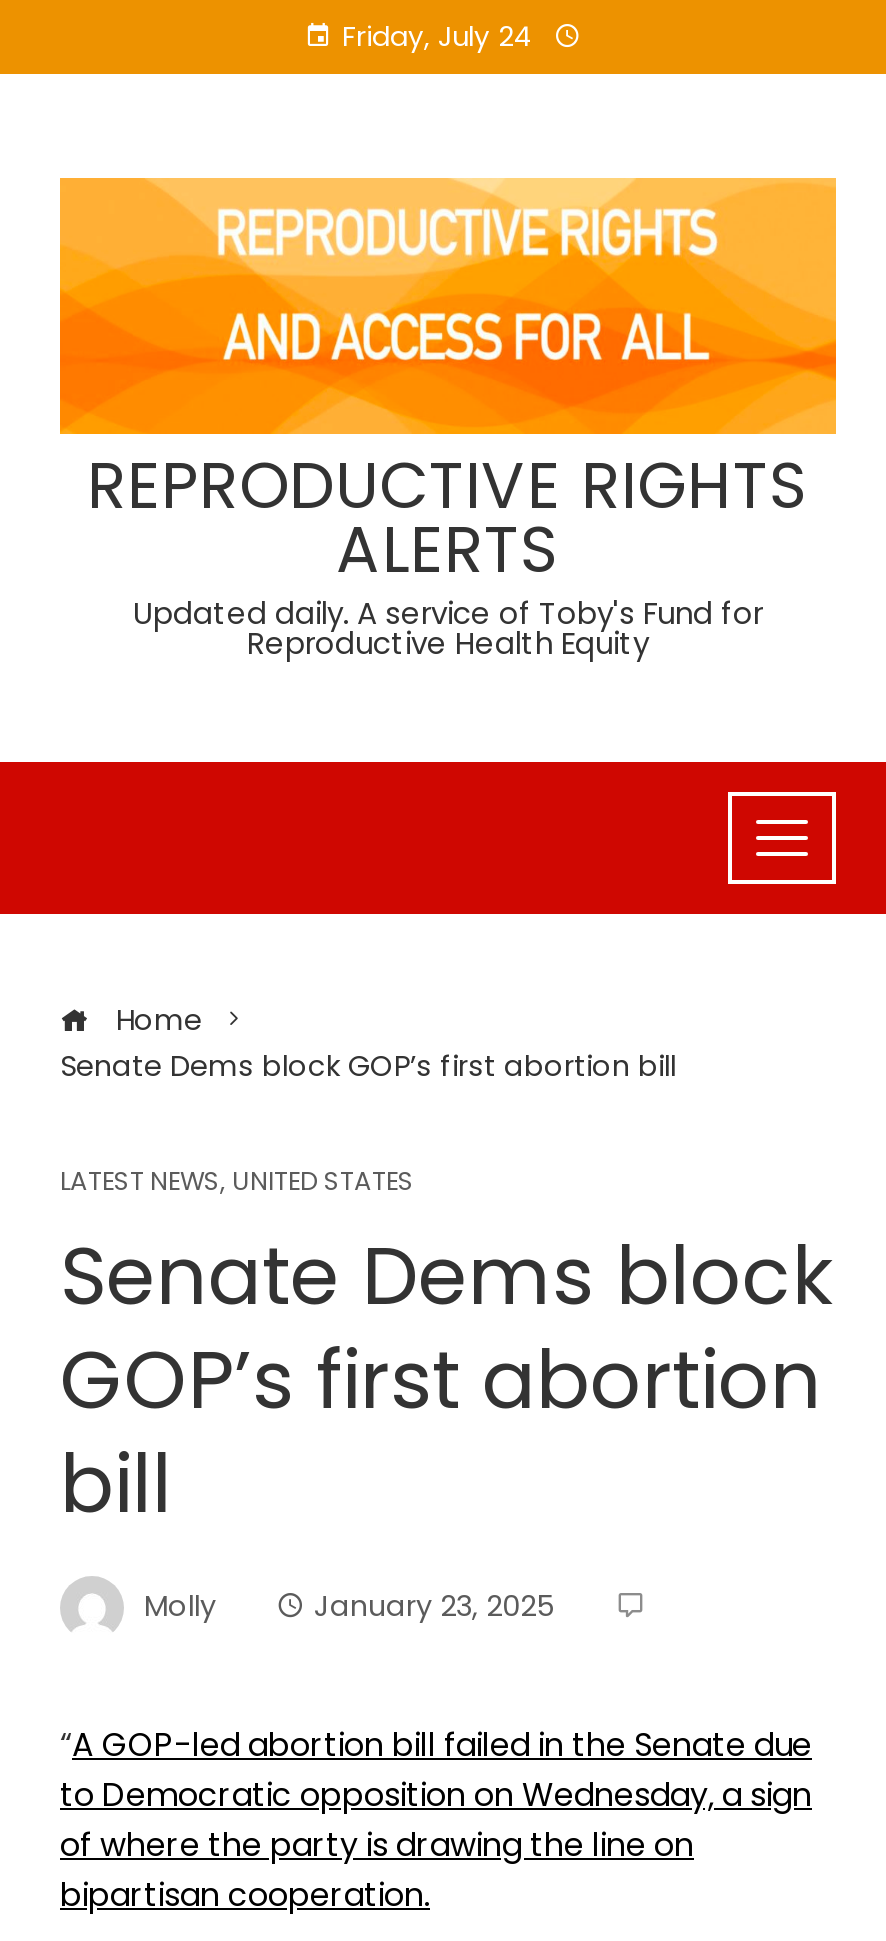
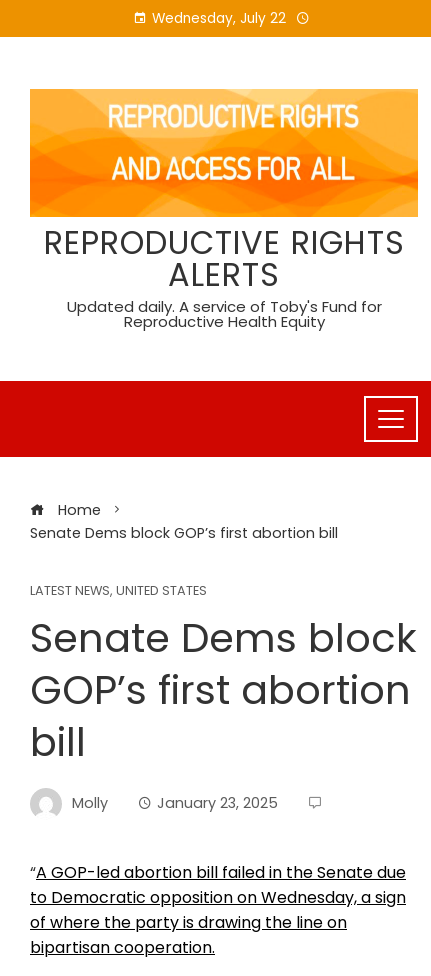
- Friday, July 24
+ Wednesday, July 22
